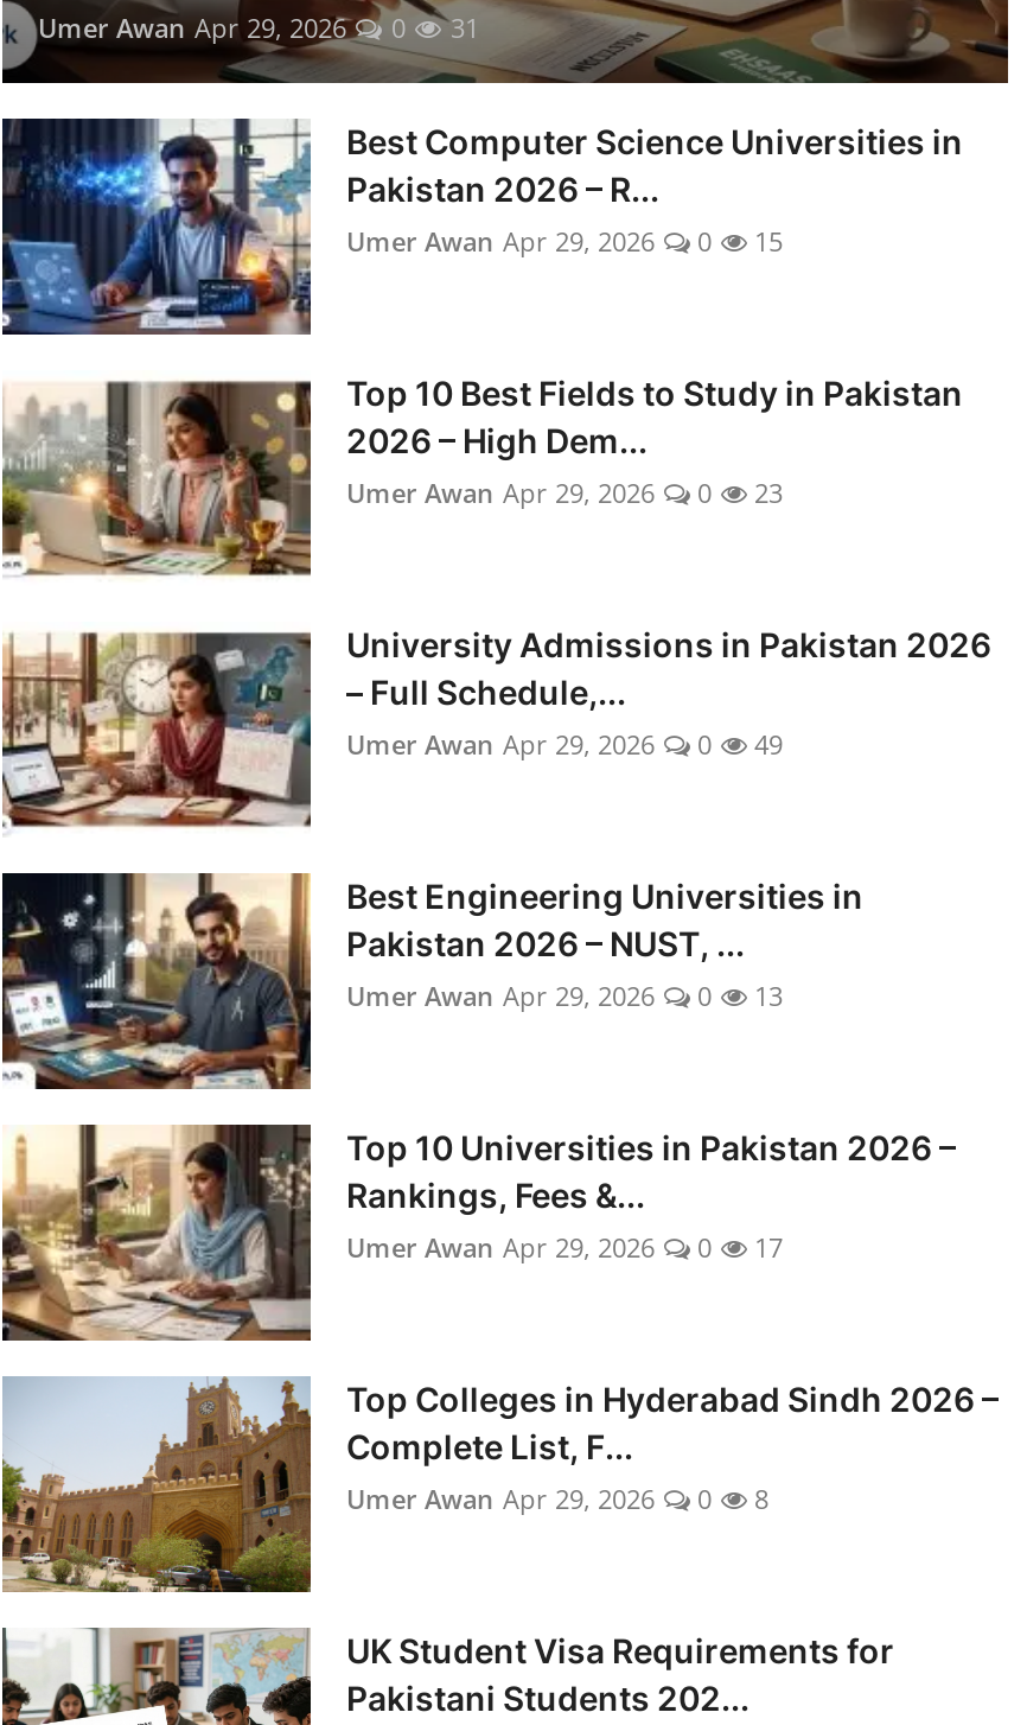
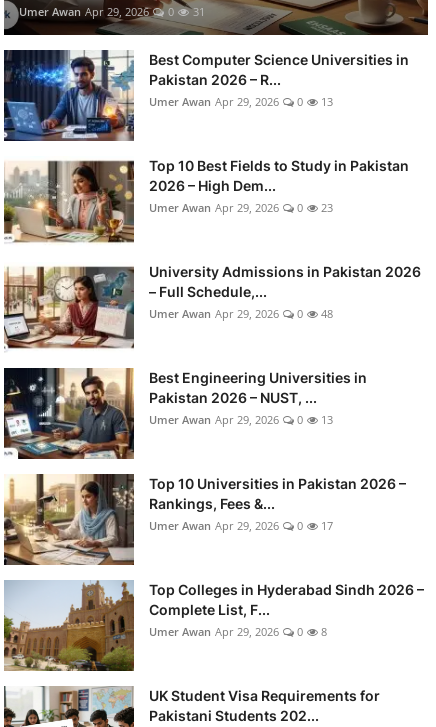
- Umer Awan Apr 29, 2026 0 15
+ Umer Awan Apr 29, 2026 0 13

- Umer Awan Apr 29, 2026 0 49
+ Umer Awan Apr 29, 2026 0 48
